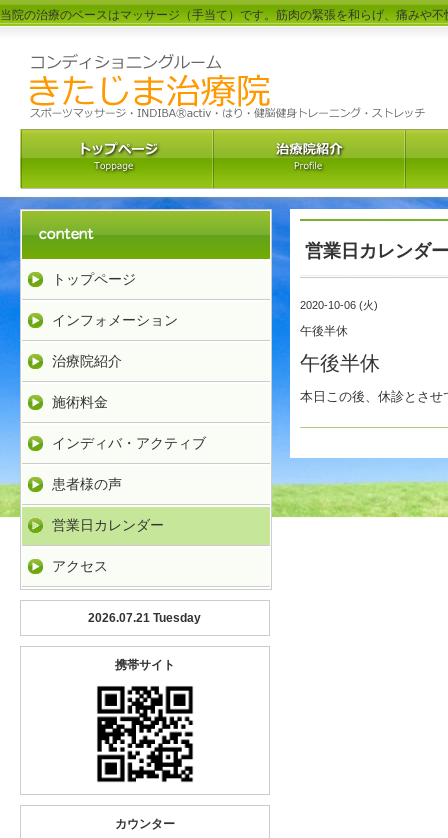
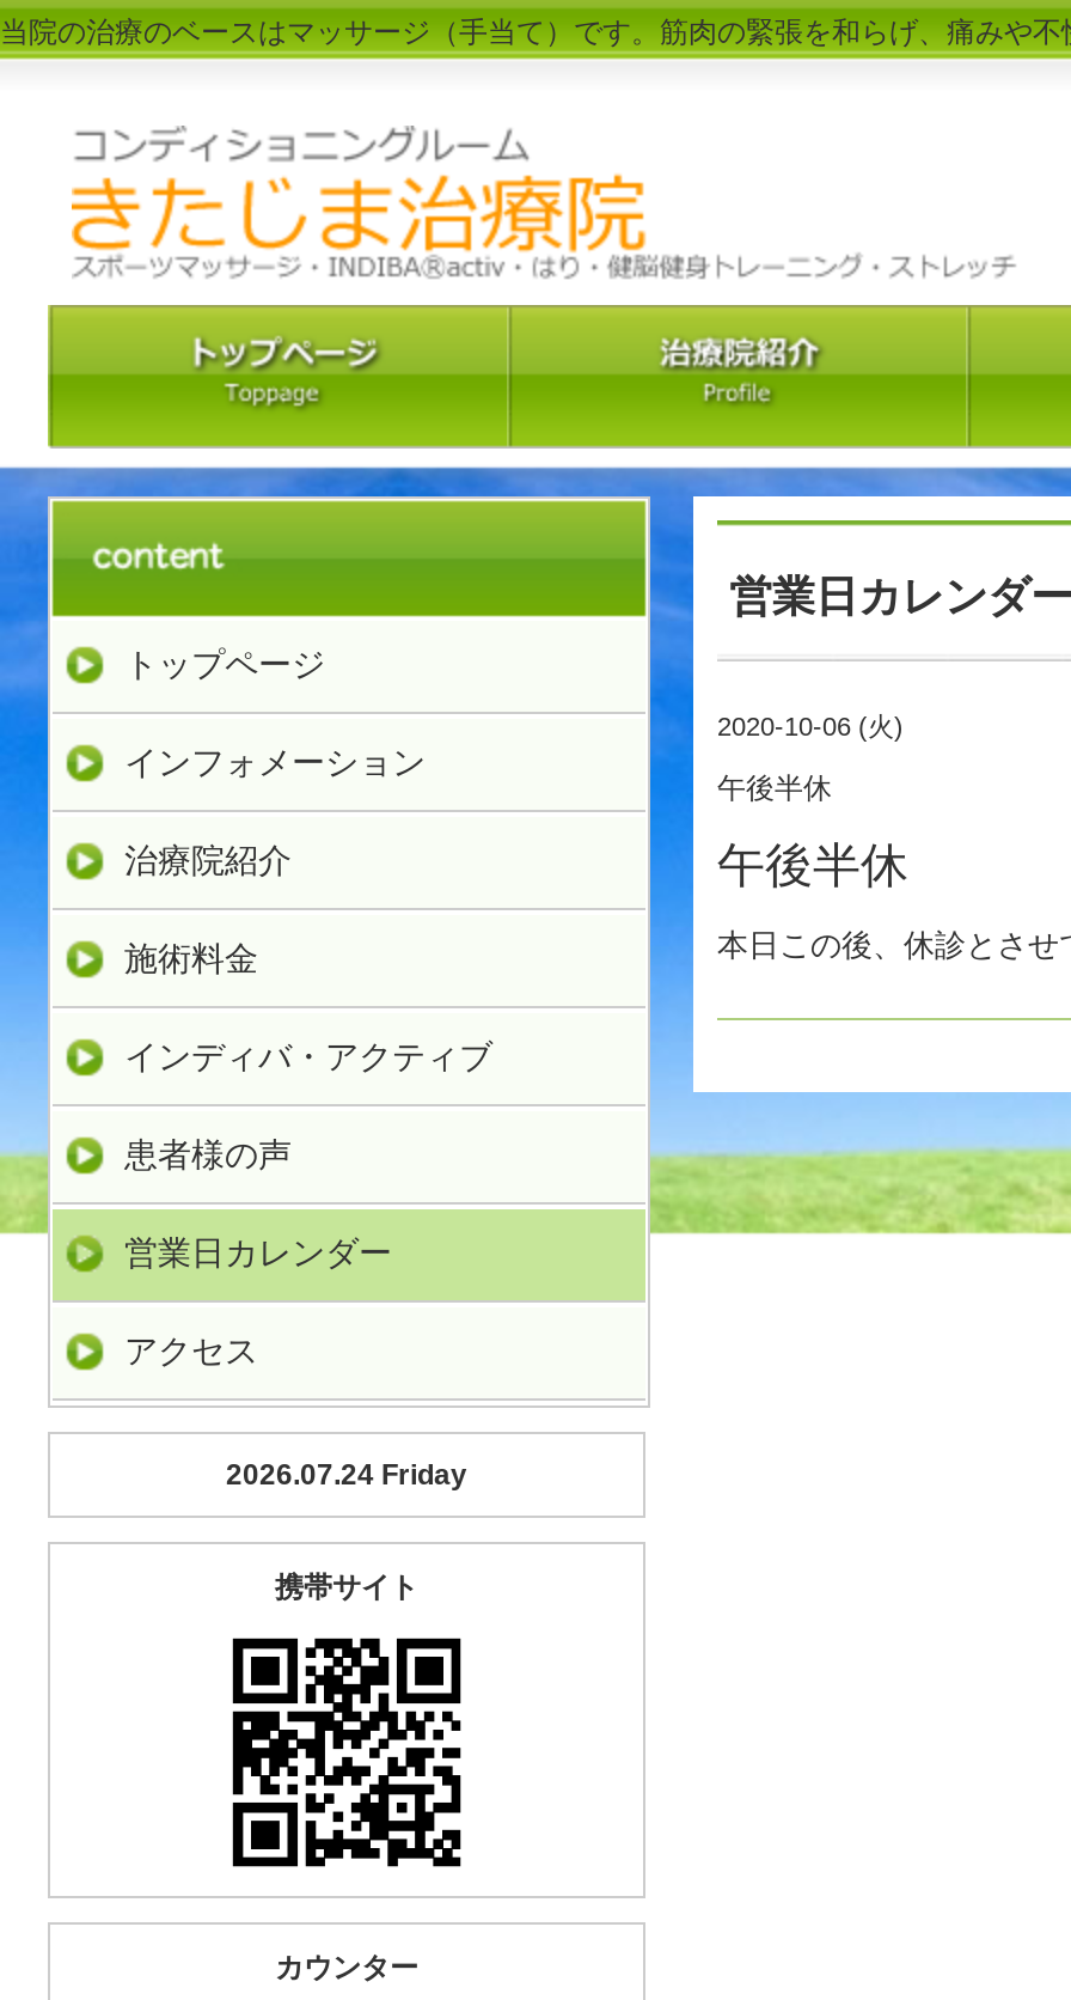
- 2026.07.21 Tuesday
+ 2026.07.24 Friday
